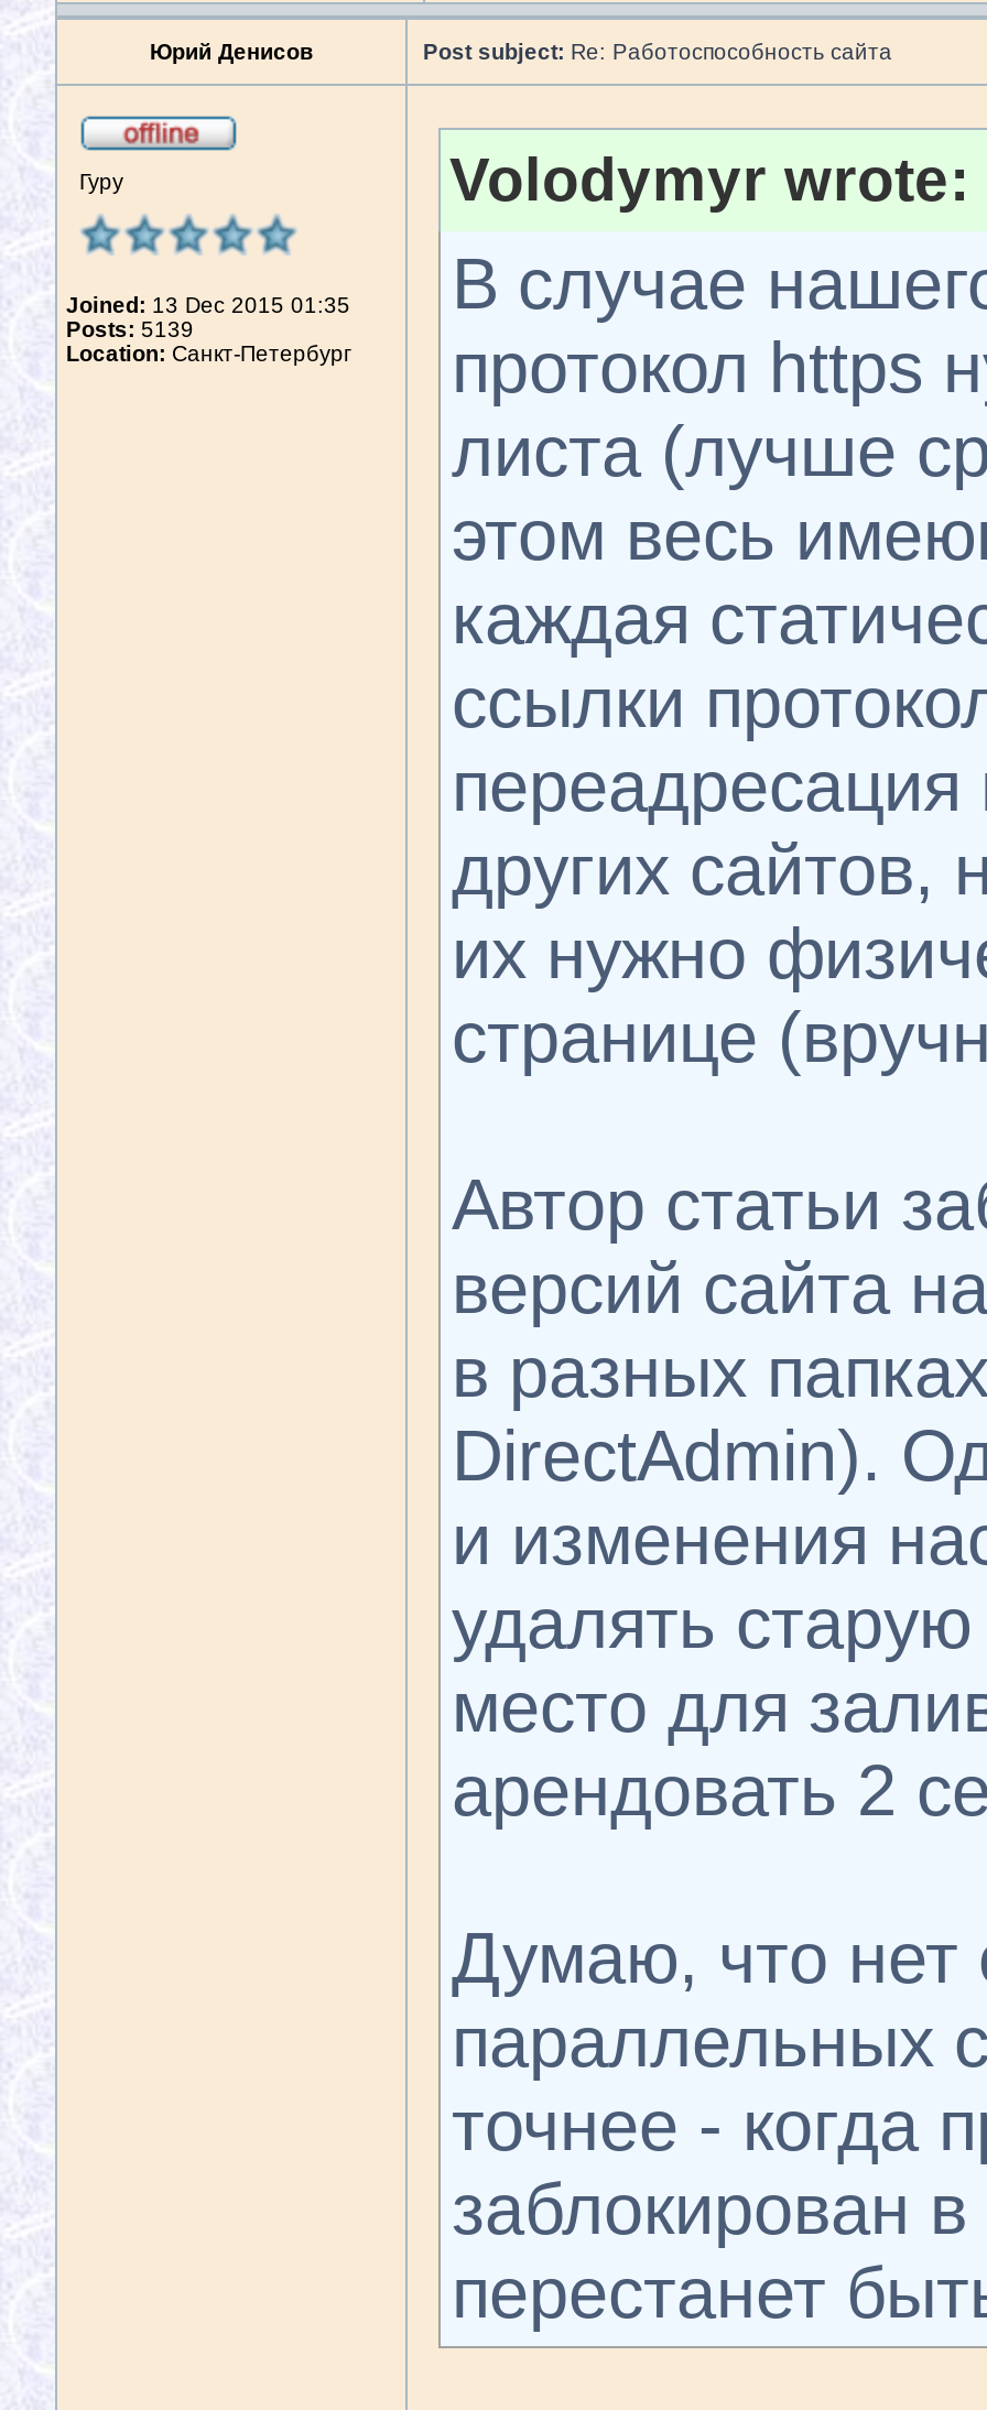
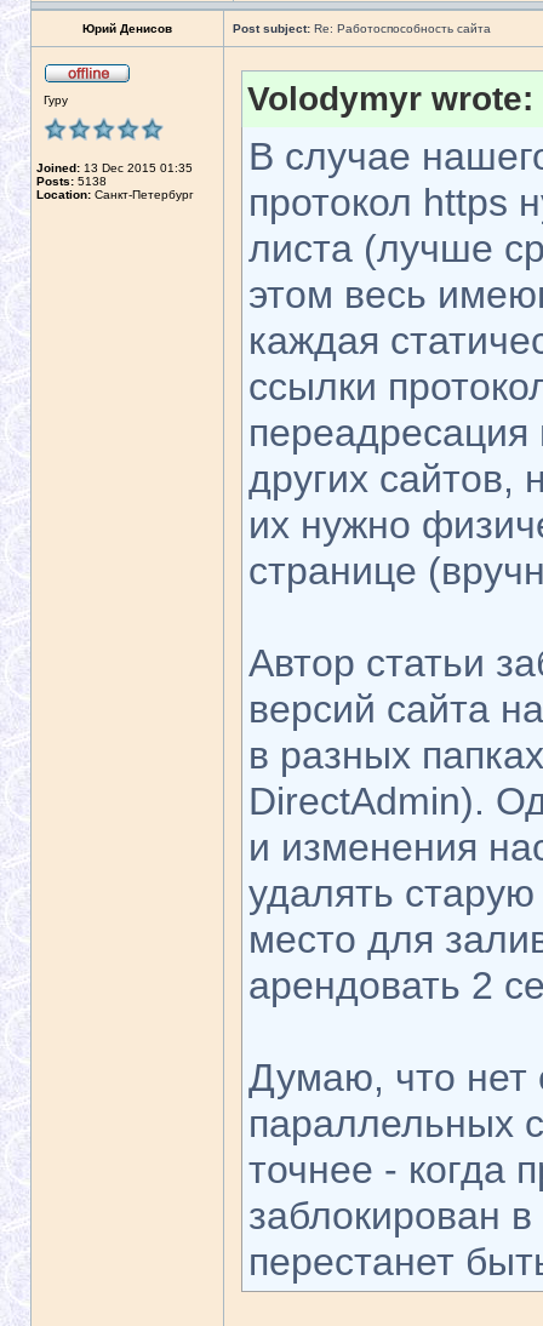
- Posts: 5139
+ Posts: 5138
